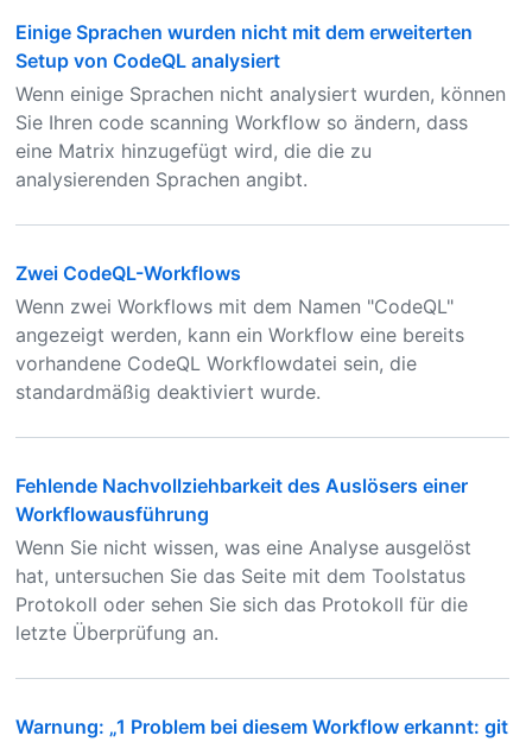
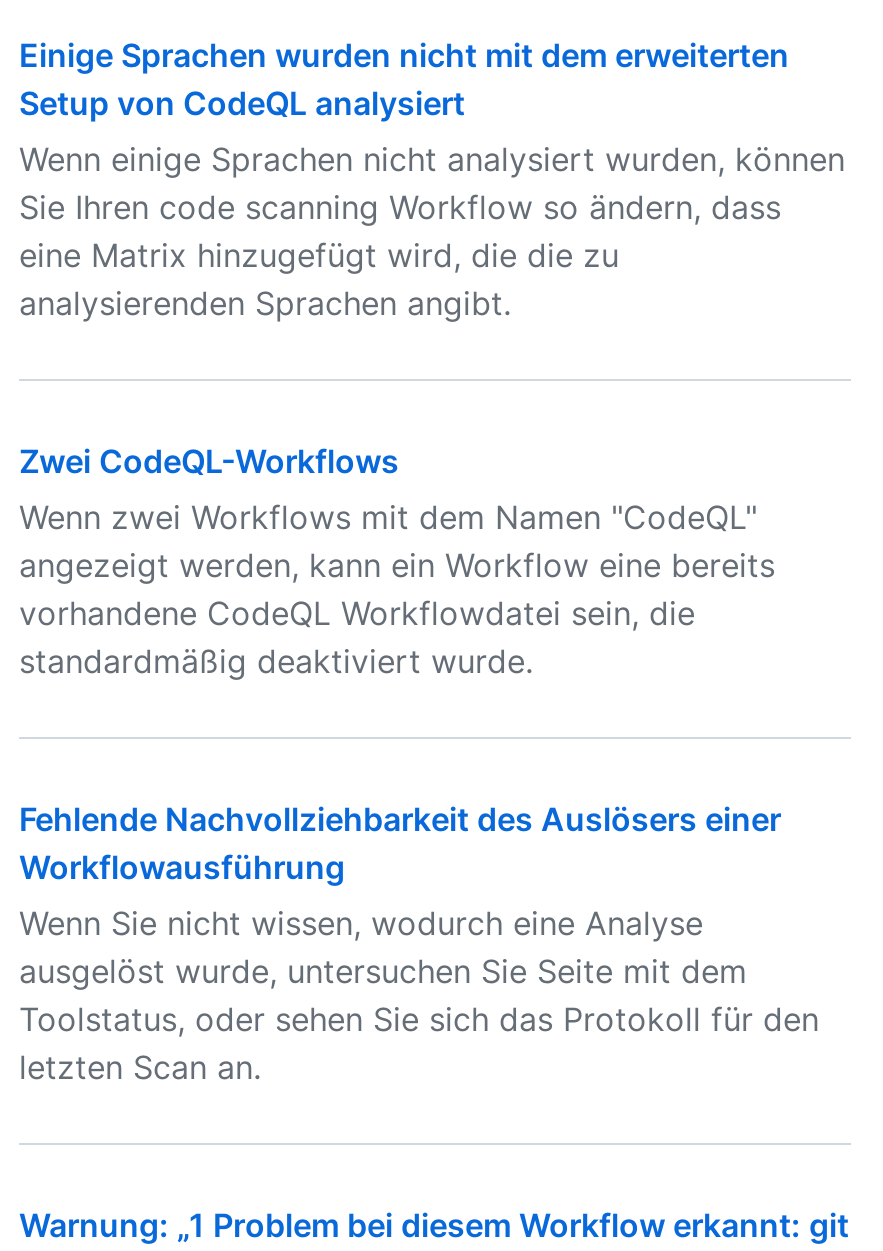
- Wenn Sie nicht wissen, was eine Analyse ausgelöst
- hat, untersuchen Sie das Seite mit dem Toolstatus
- Protokoll oder sehen Sie sich das Protokoll für die
- letzte Überprüfung an.
+ Wenn Sie nicht wissen, wodurch eine Analyse
+ ausgelöst wurde, untersuchen Sie Seite mit dem
+ Toolstatus, oder sehen Sie sich das Protokoll für den
+ letzten Scan an.
